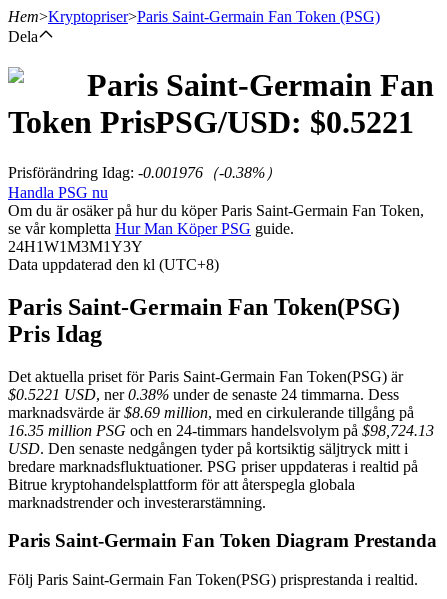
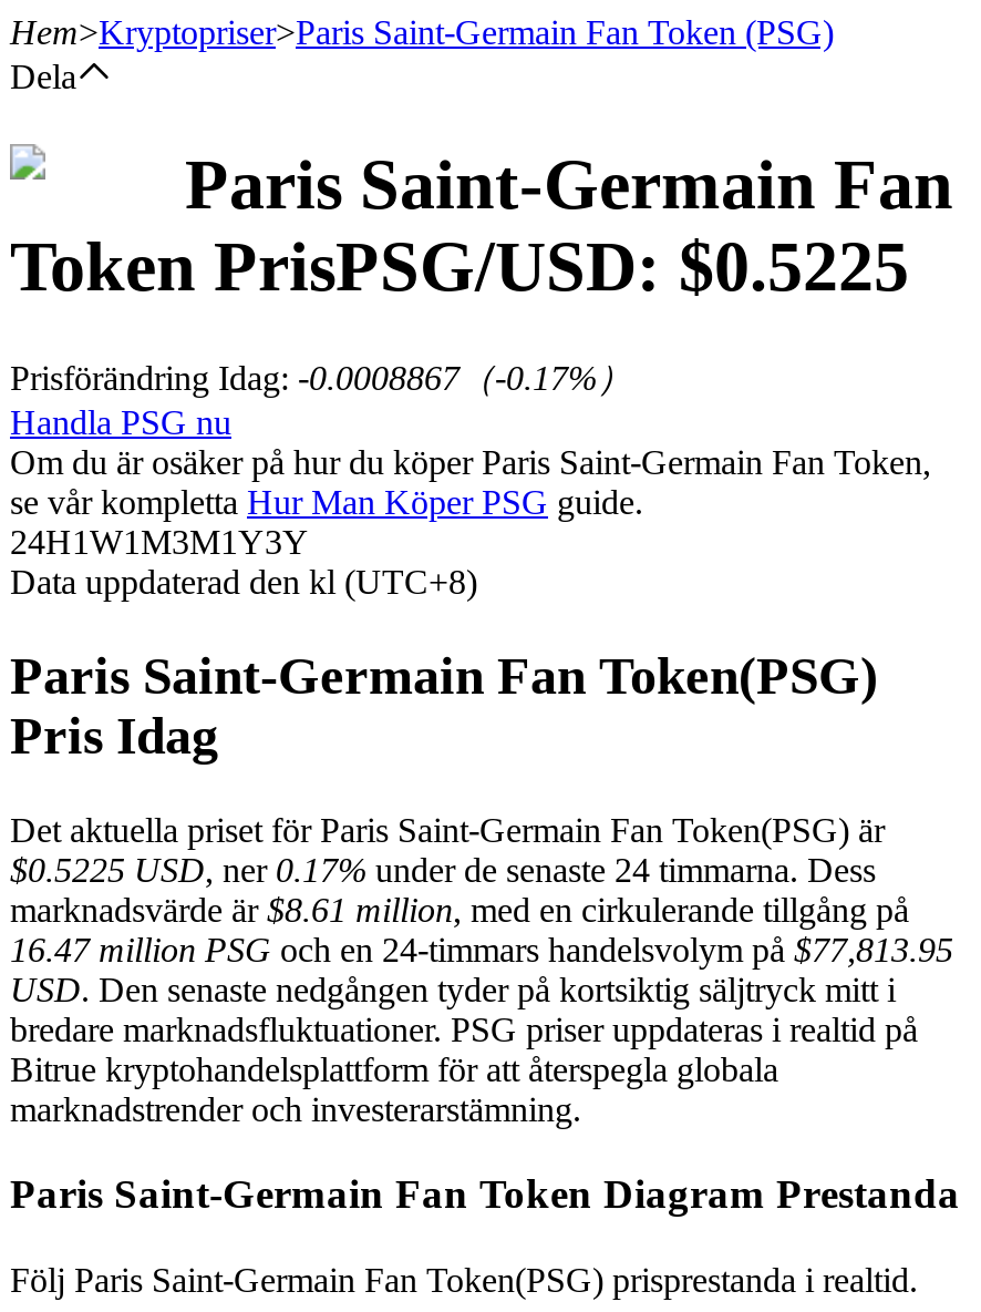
- Token PrisPSG/USD: $0.5221
+ Token PrisPSG/USD: $0.5225

- Prisförändring Idag: -0.001976（-0.38%）
+ Prisförändring Idag: -0.0008867（-0.17%）

- $0.5221 USD, ner 0.38% under de senaste 24 timmarna. Dess
+ $0.5225 USD, ner 0.17% under de senaste 24 timmarna. Dess

- marknadsvärde är $8.69 million, med en cirkulerande tillgång på
+ marknadsvärde är $8.61 million, med en cirkulerande tillgång på

- 16.35 million PSG och en 24-timmars handelsvolym på $98,724.13
+ 16.47 million PSG och en 24-timmars handelsvolym på $77,813.95
